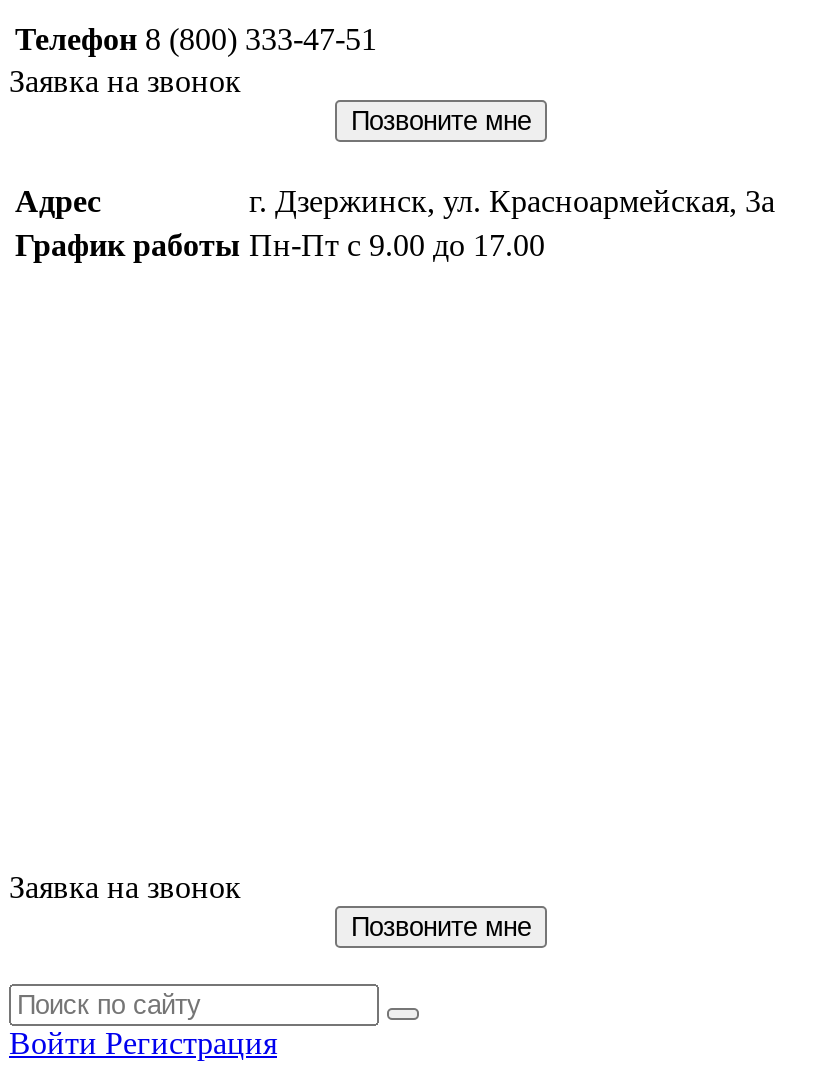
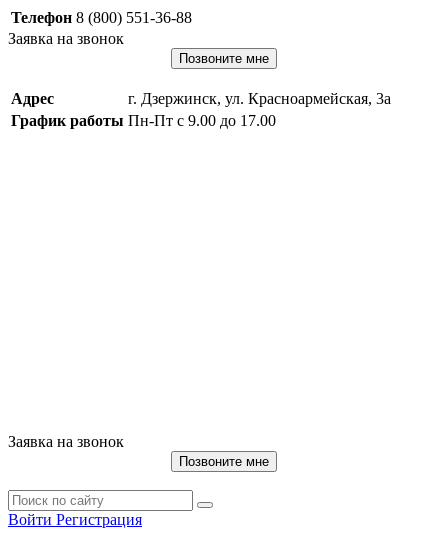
- Телефон 8 (800) 333-47-51
+ Телефон 8 (800) 551-36-88
